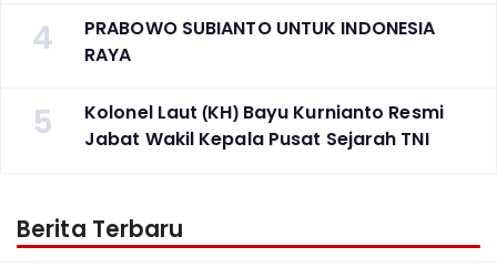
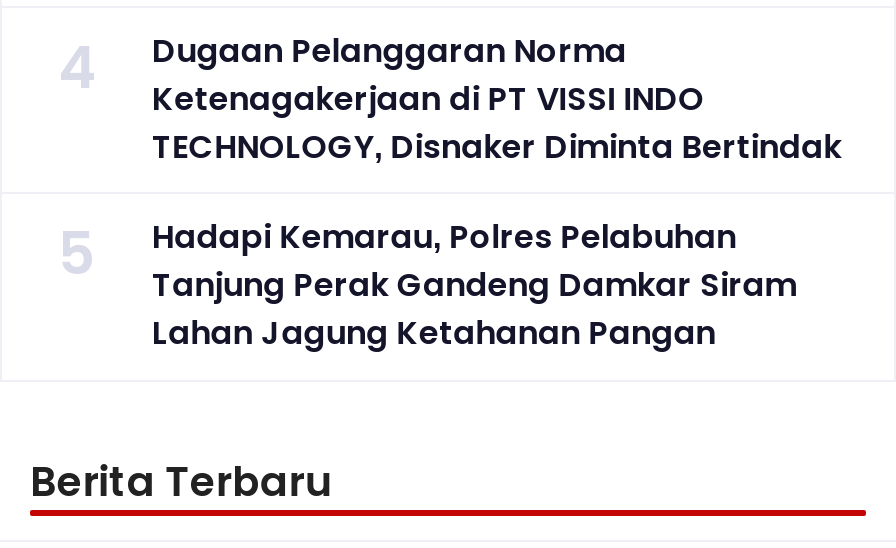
- PRABOWO SUBIANTO UNTUK INDONESIA
- RAYA
+ Dugaan Pelanggaran Norma
+ Ketenagakerjaan di PT VISSI INDO
+ TECHNOLOGY, Disnaker Diminta Bertindak

- Kolonel Laut (KH) Bayu Kurnianto Resmi
- Jabat Wakil Kepala Pusat Sejarah TNI
+ Hadapi Kemarau, Polres Pelabuhan
+ Tanjung Perak Gandeng Damkar Siram
+ Lahan Jagung Ketahanan Pangan
